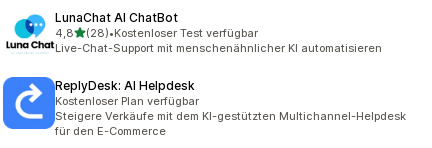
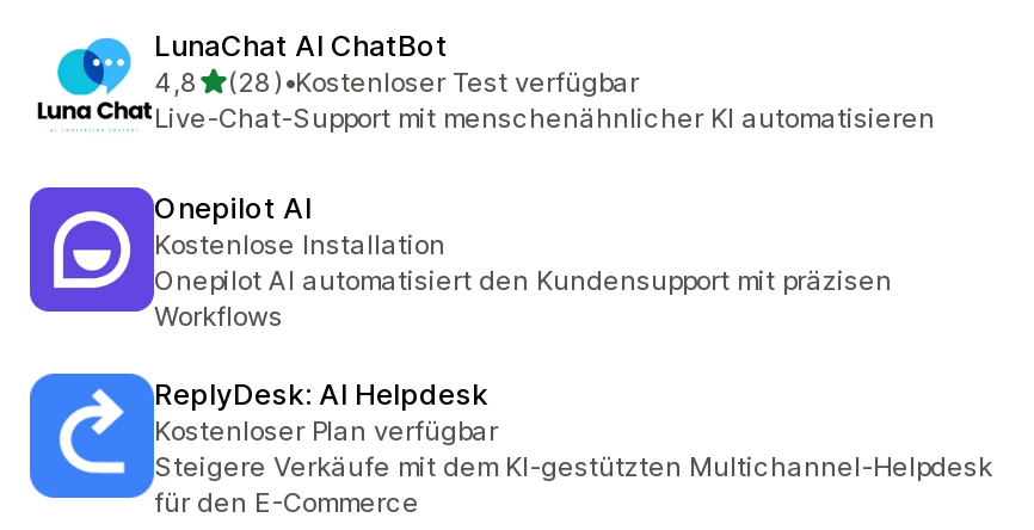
+ [image]
+ Onepilot AI
+ Kostenlose Installation
+ Onepilot AI automatisiert den Kundensupport mit präzisen
+ Workflows
